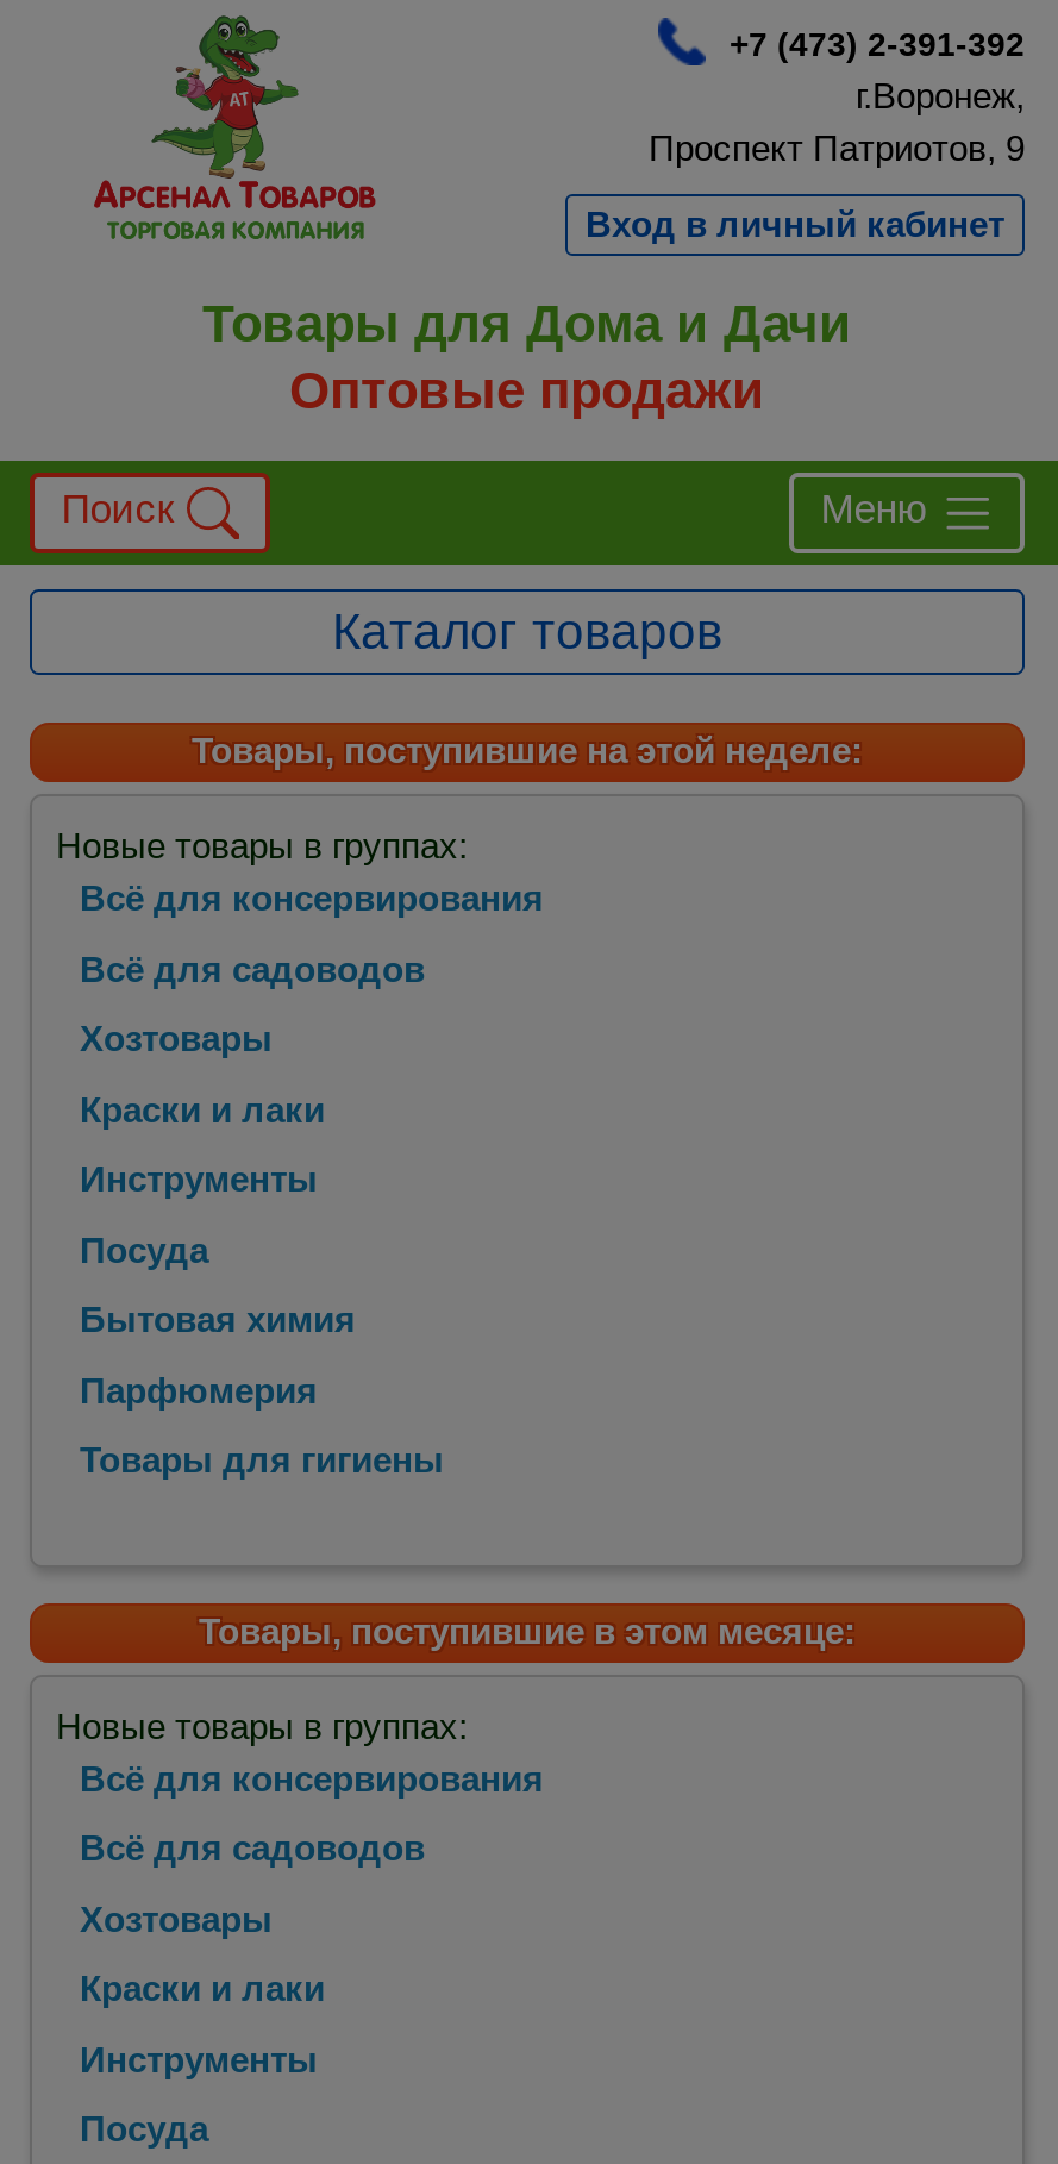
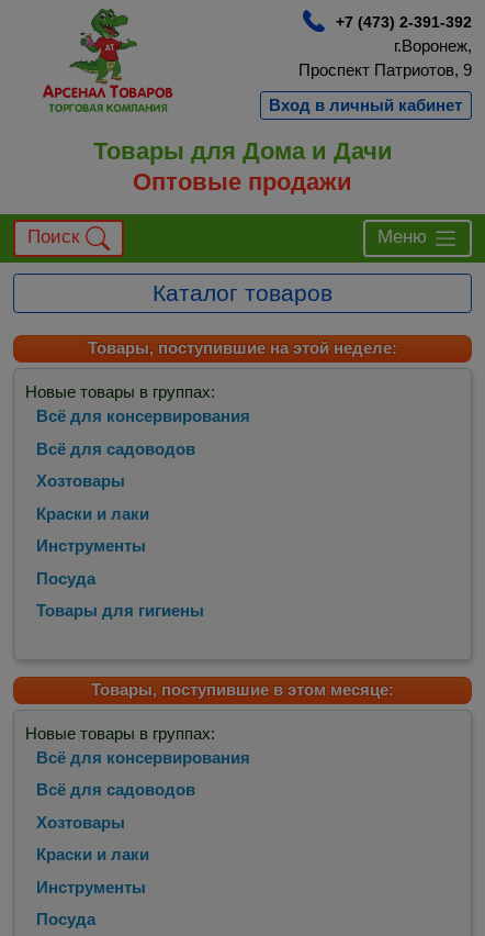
- Бытовая химия
- Парфюмерия
